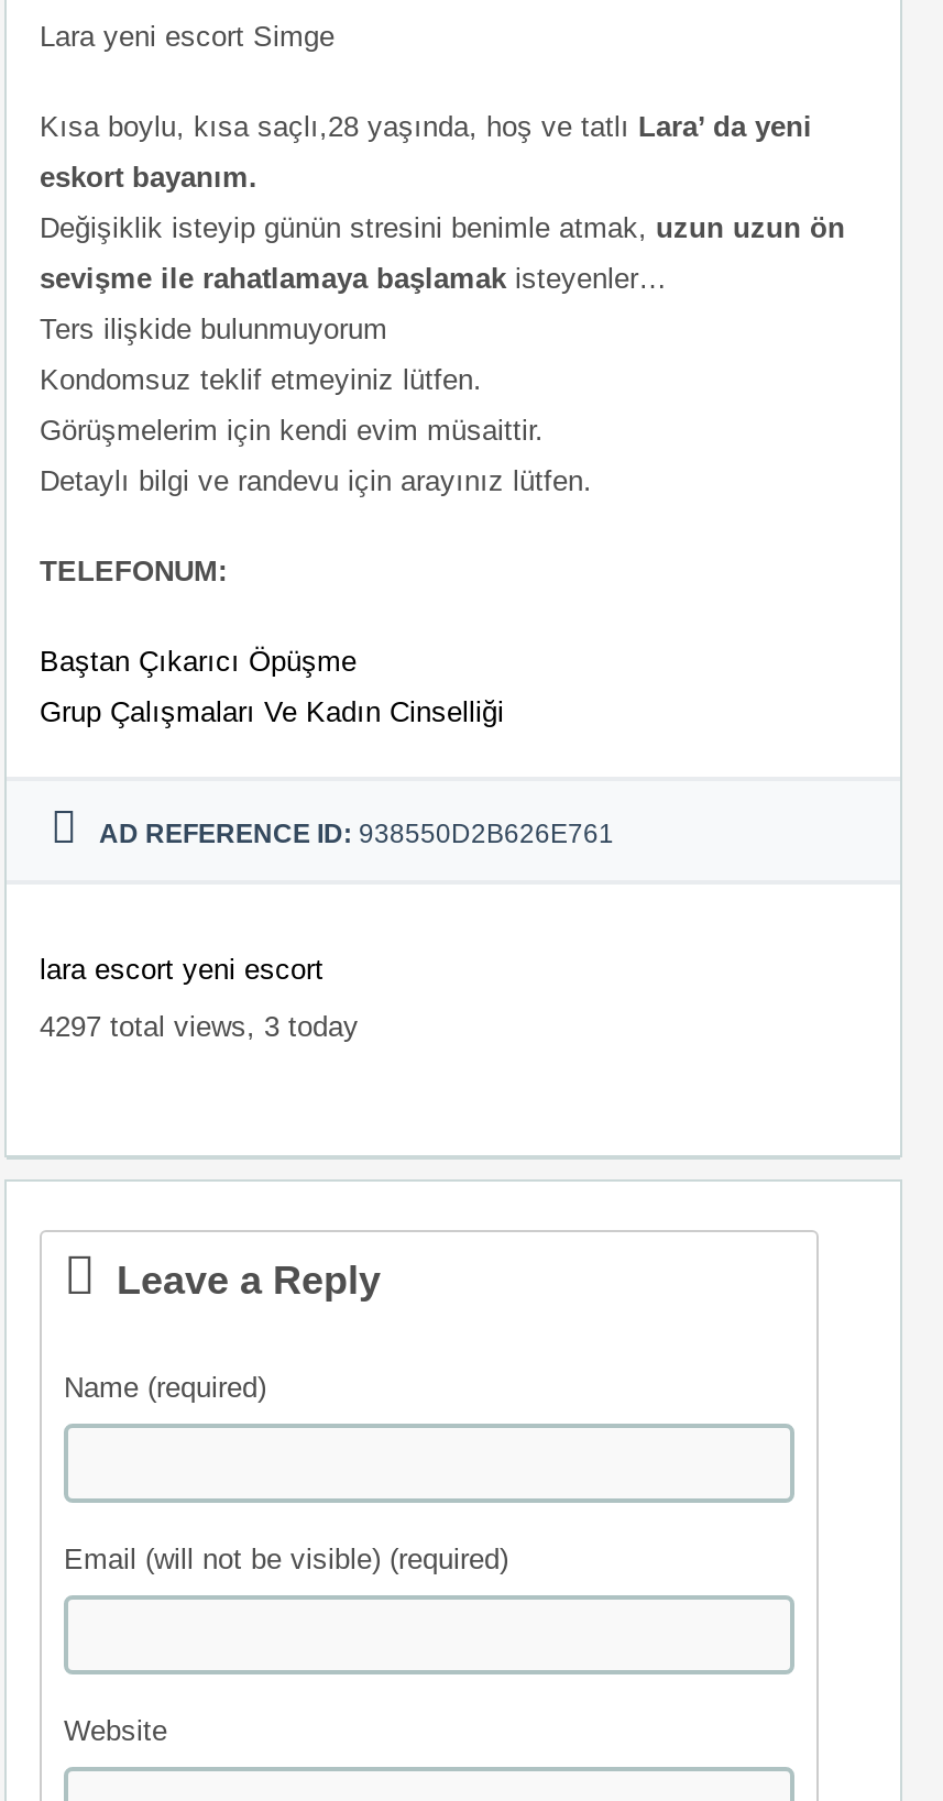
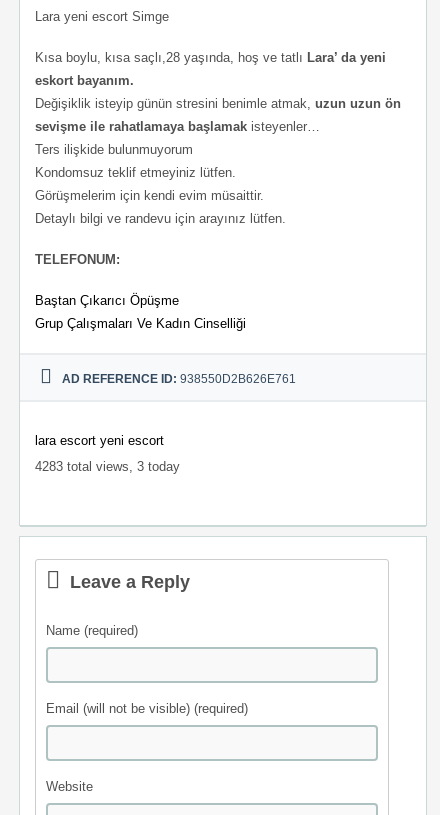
- 4297 total views, 3 today
+ 4283 total views, 3 today
